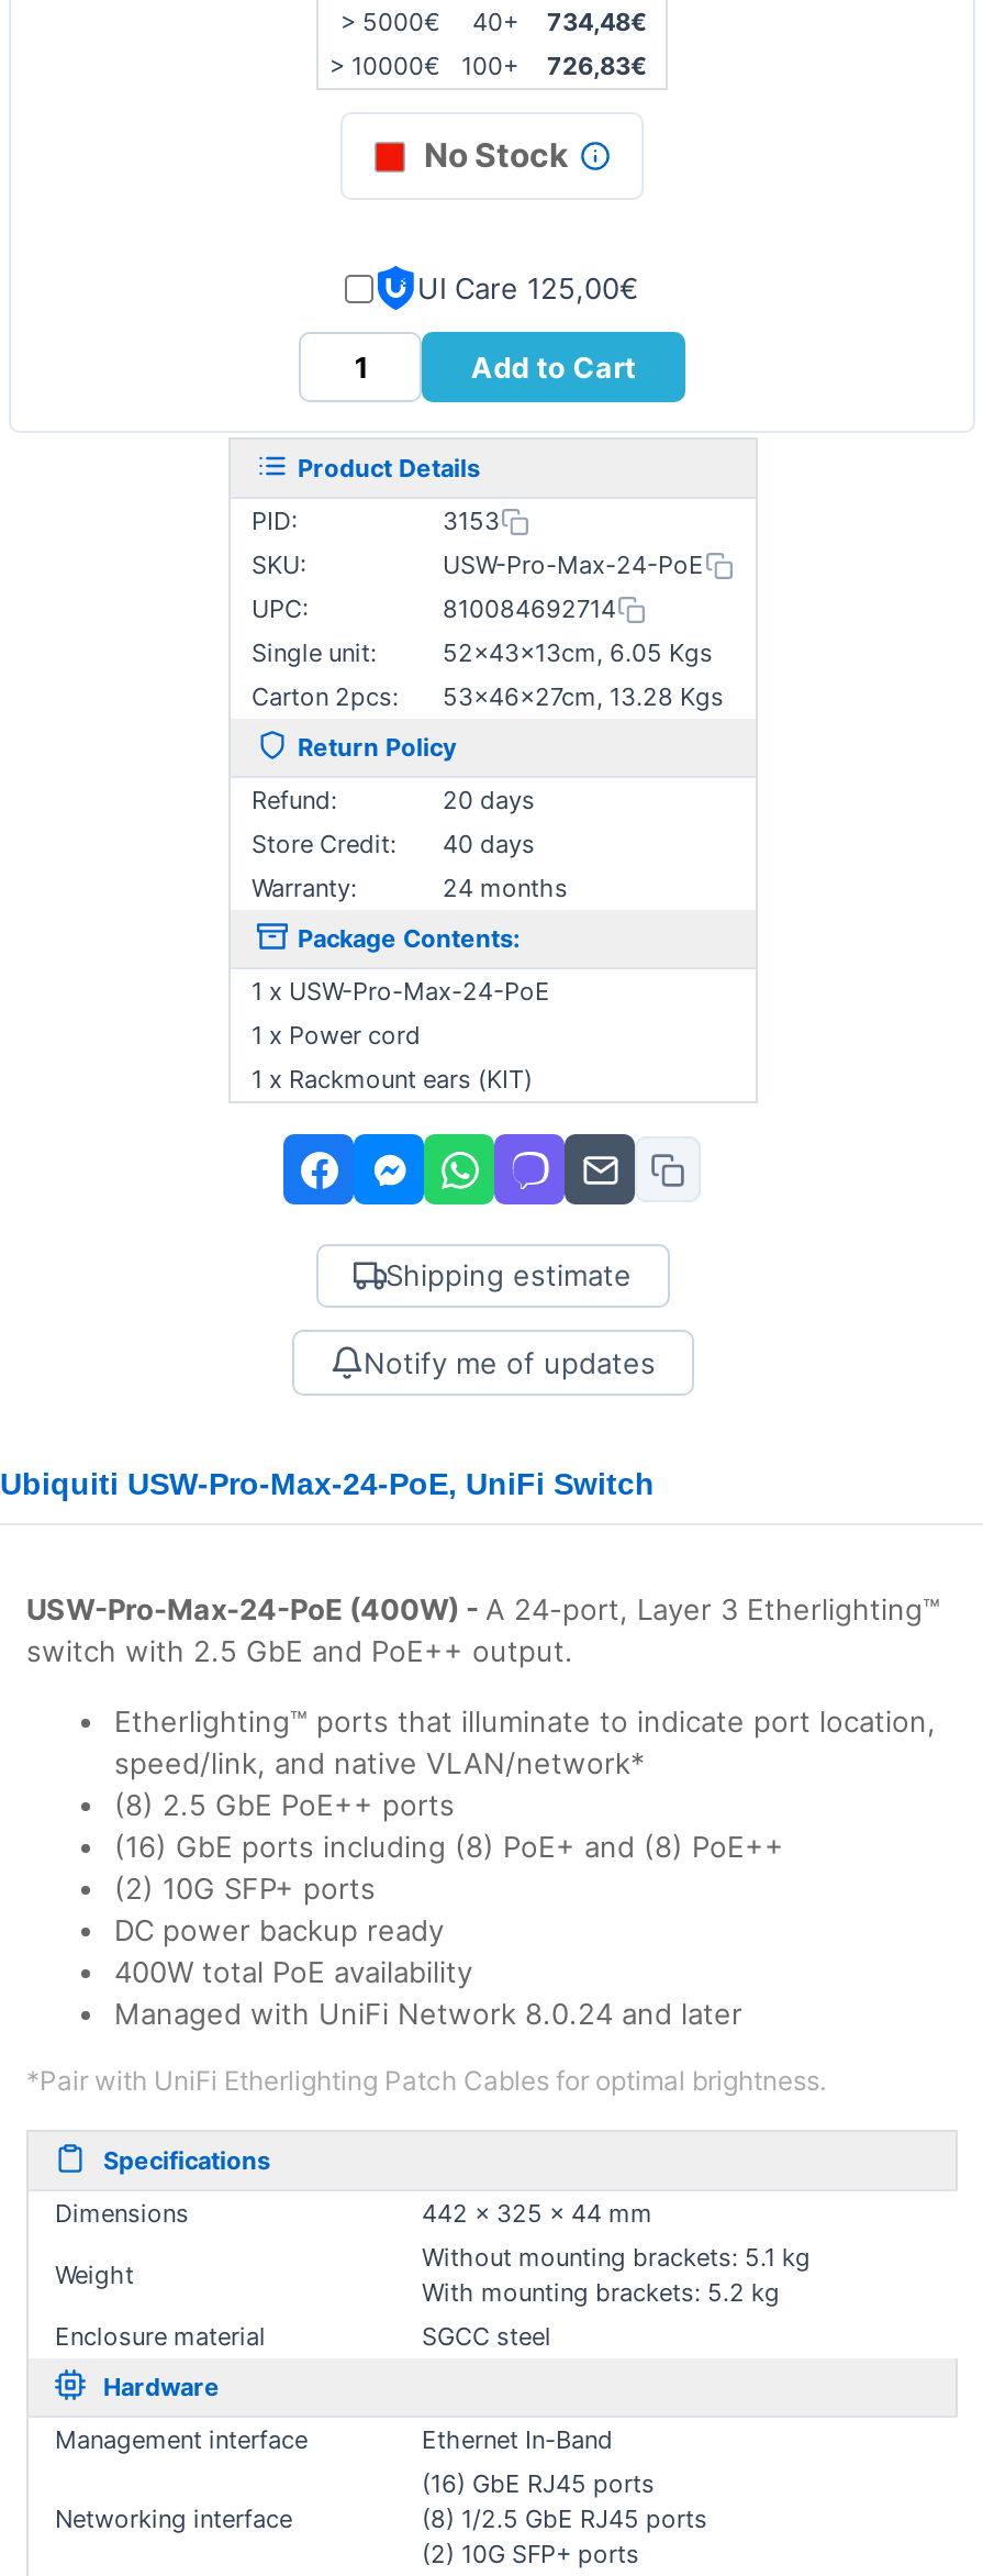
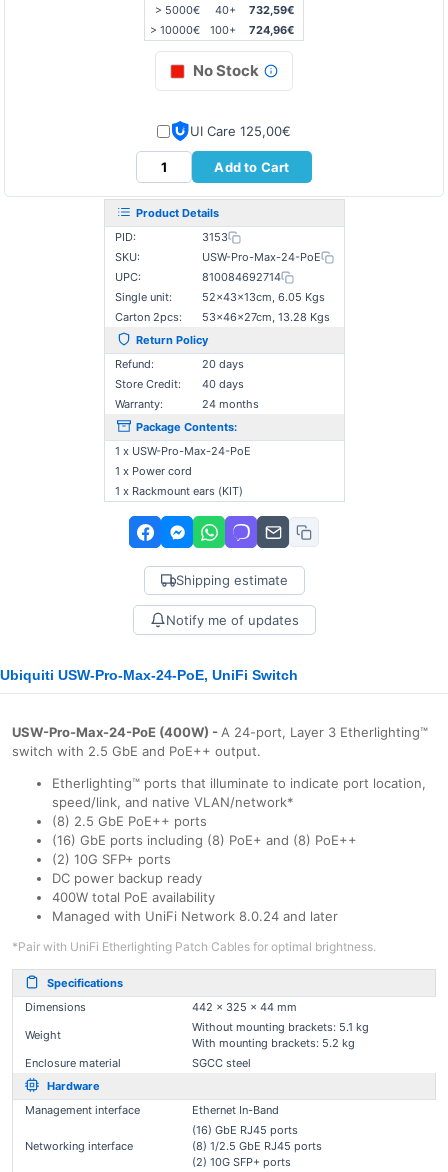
- > 5000€ 40+ 734,48€
+ > 5000€ 40+ 732,59€

- > 10000€ 100+ 726,83€
+ > 10000€ 100+ 724,96€
